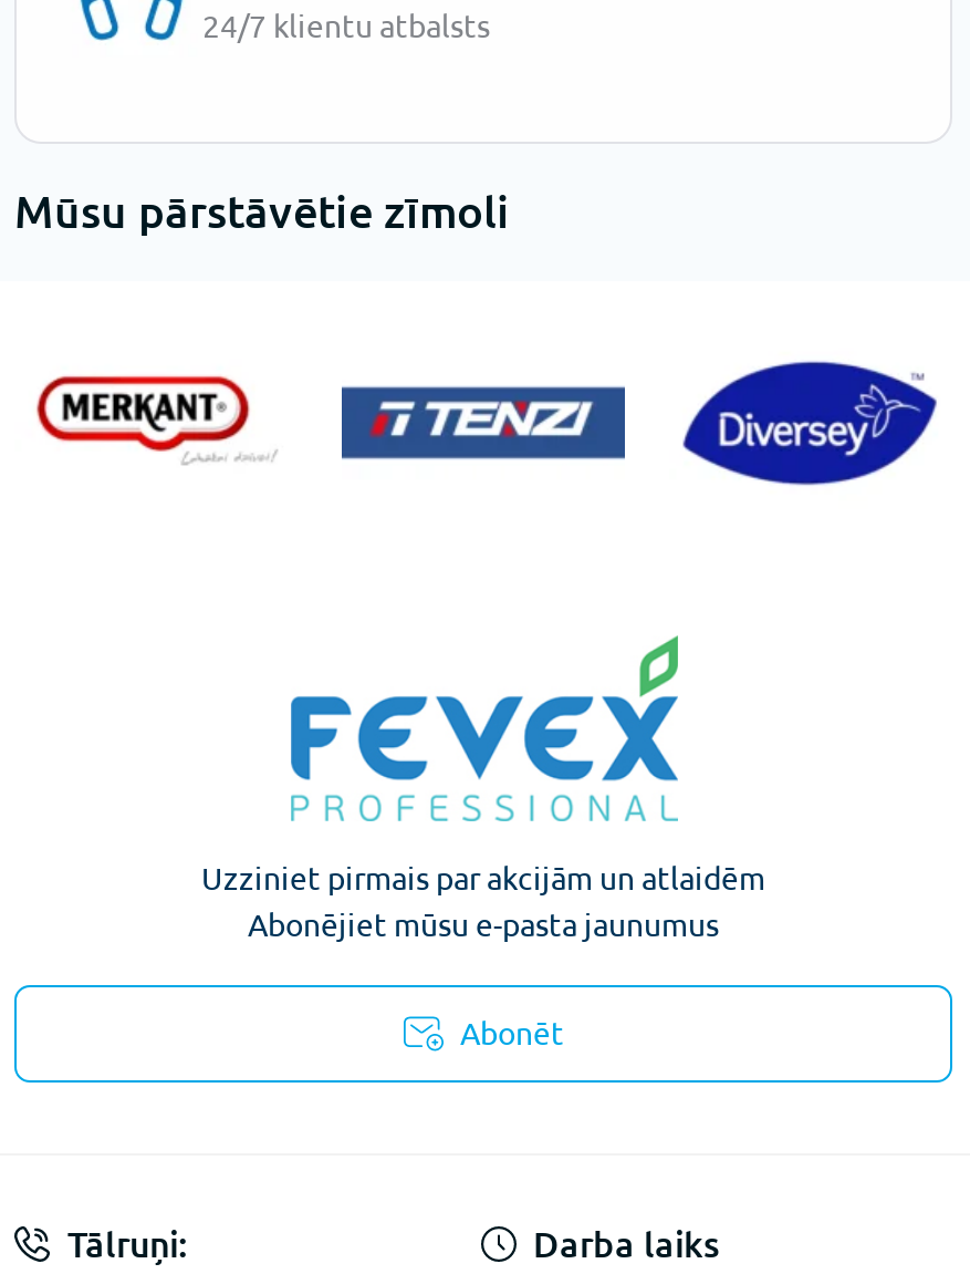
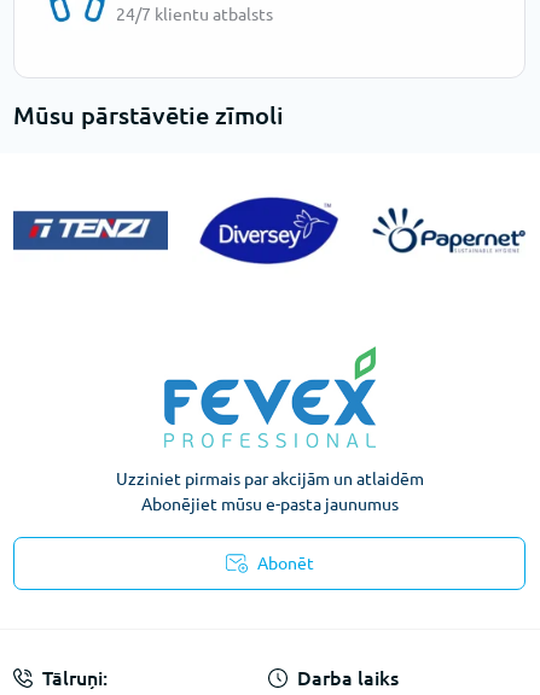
- [image]
+ [image]

- [image]
+ [image]

- [image]
+ [image]
